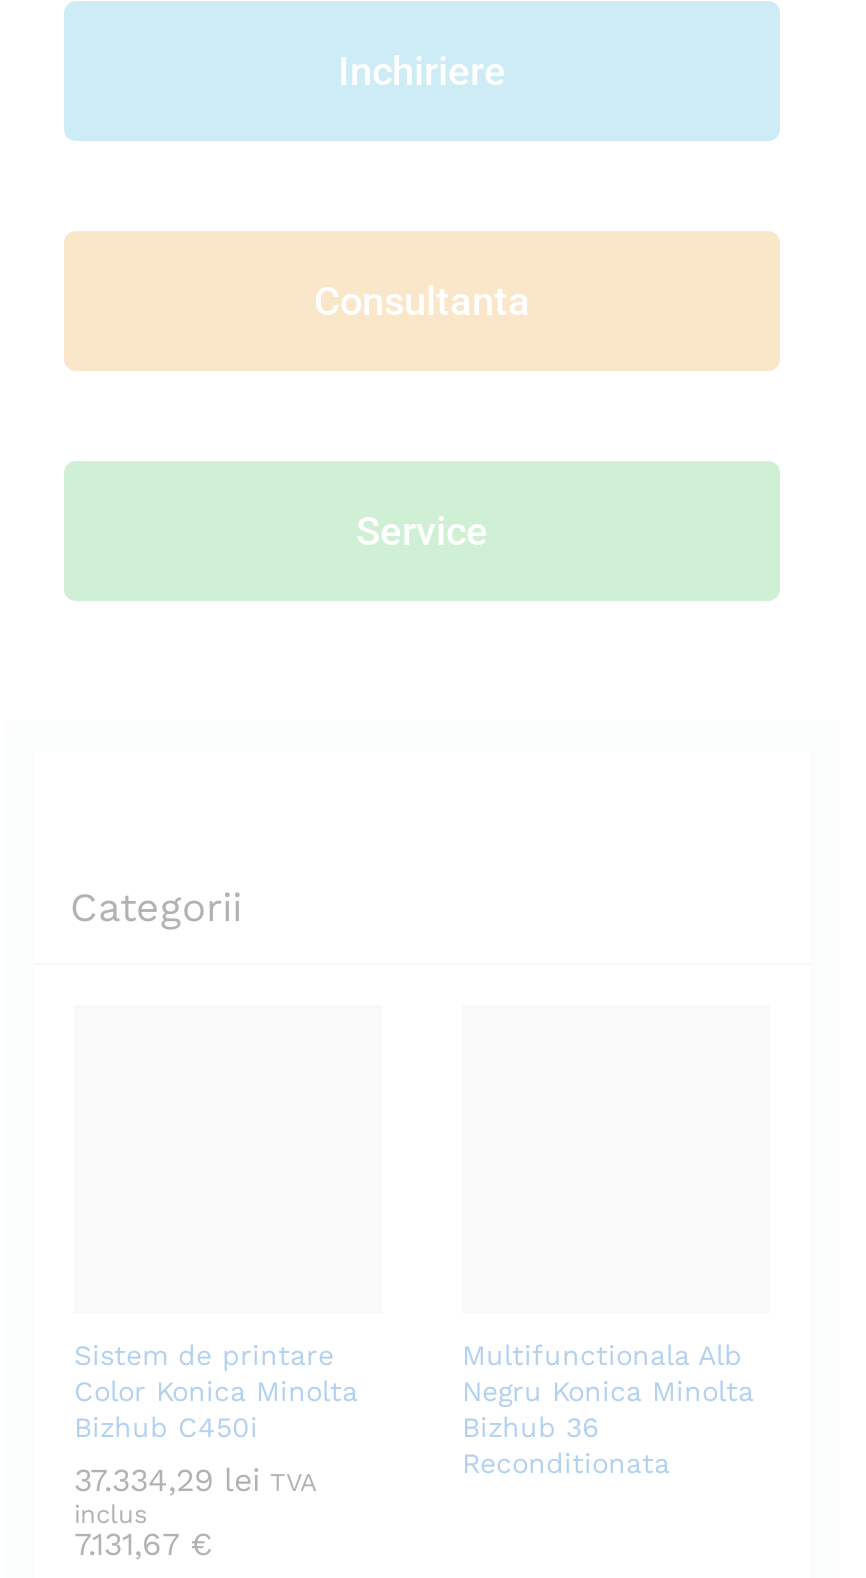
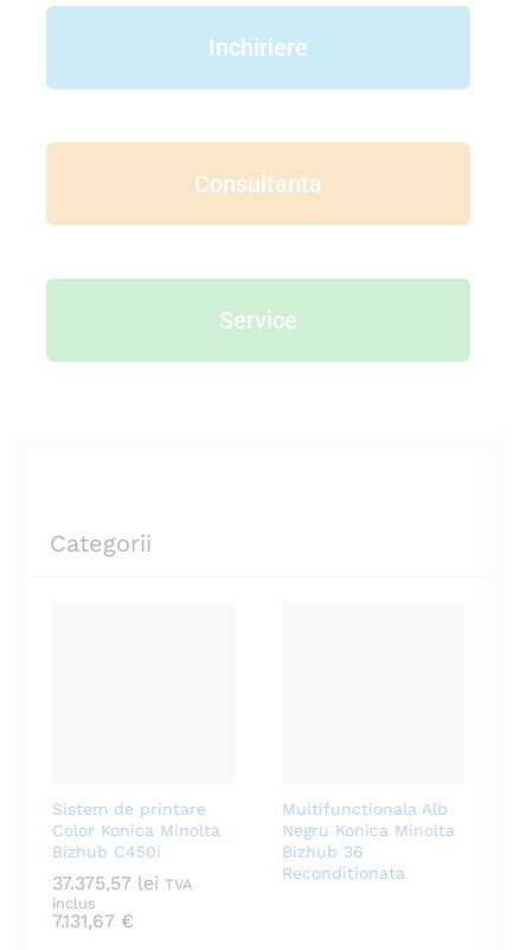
- 37.334,29 lei TVA
+ 37.375,57 lei TVA
